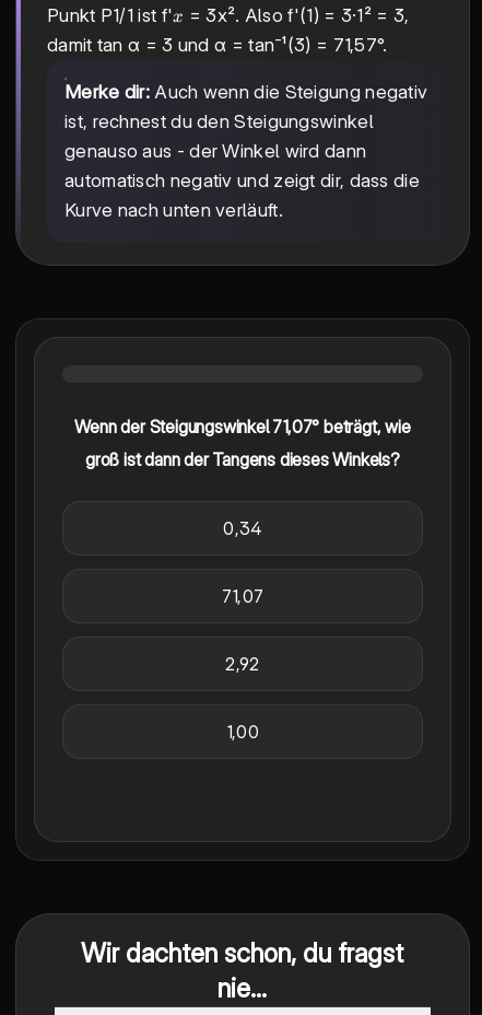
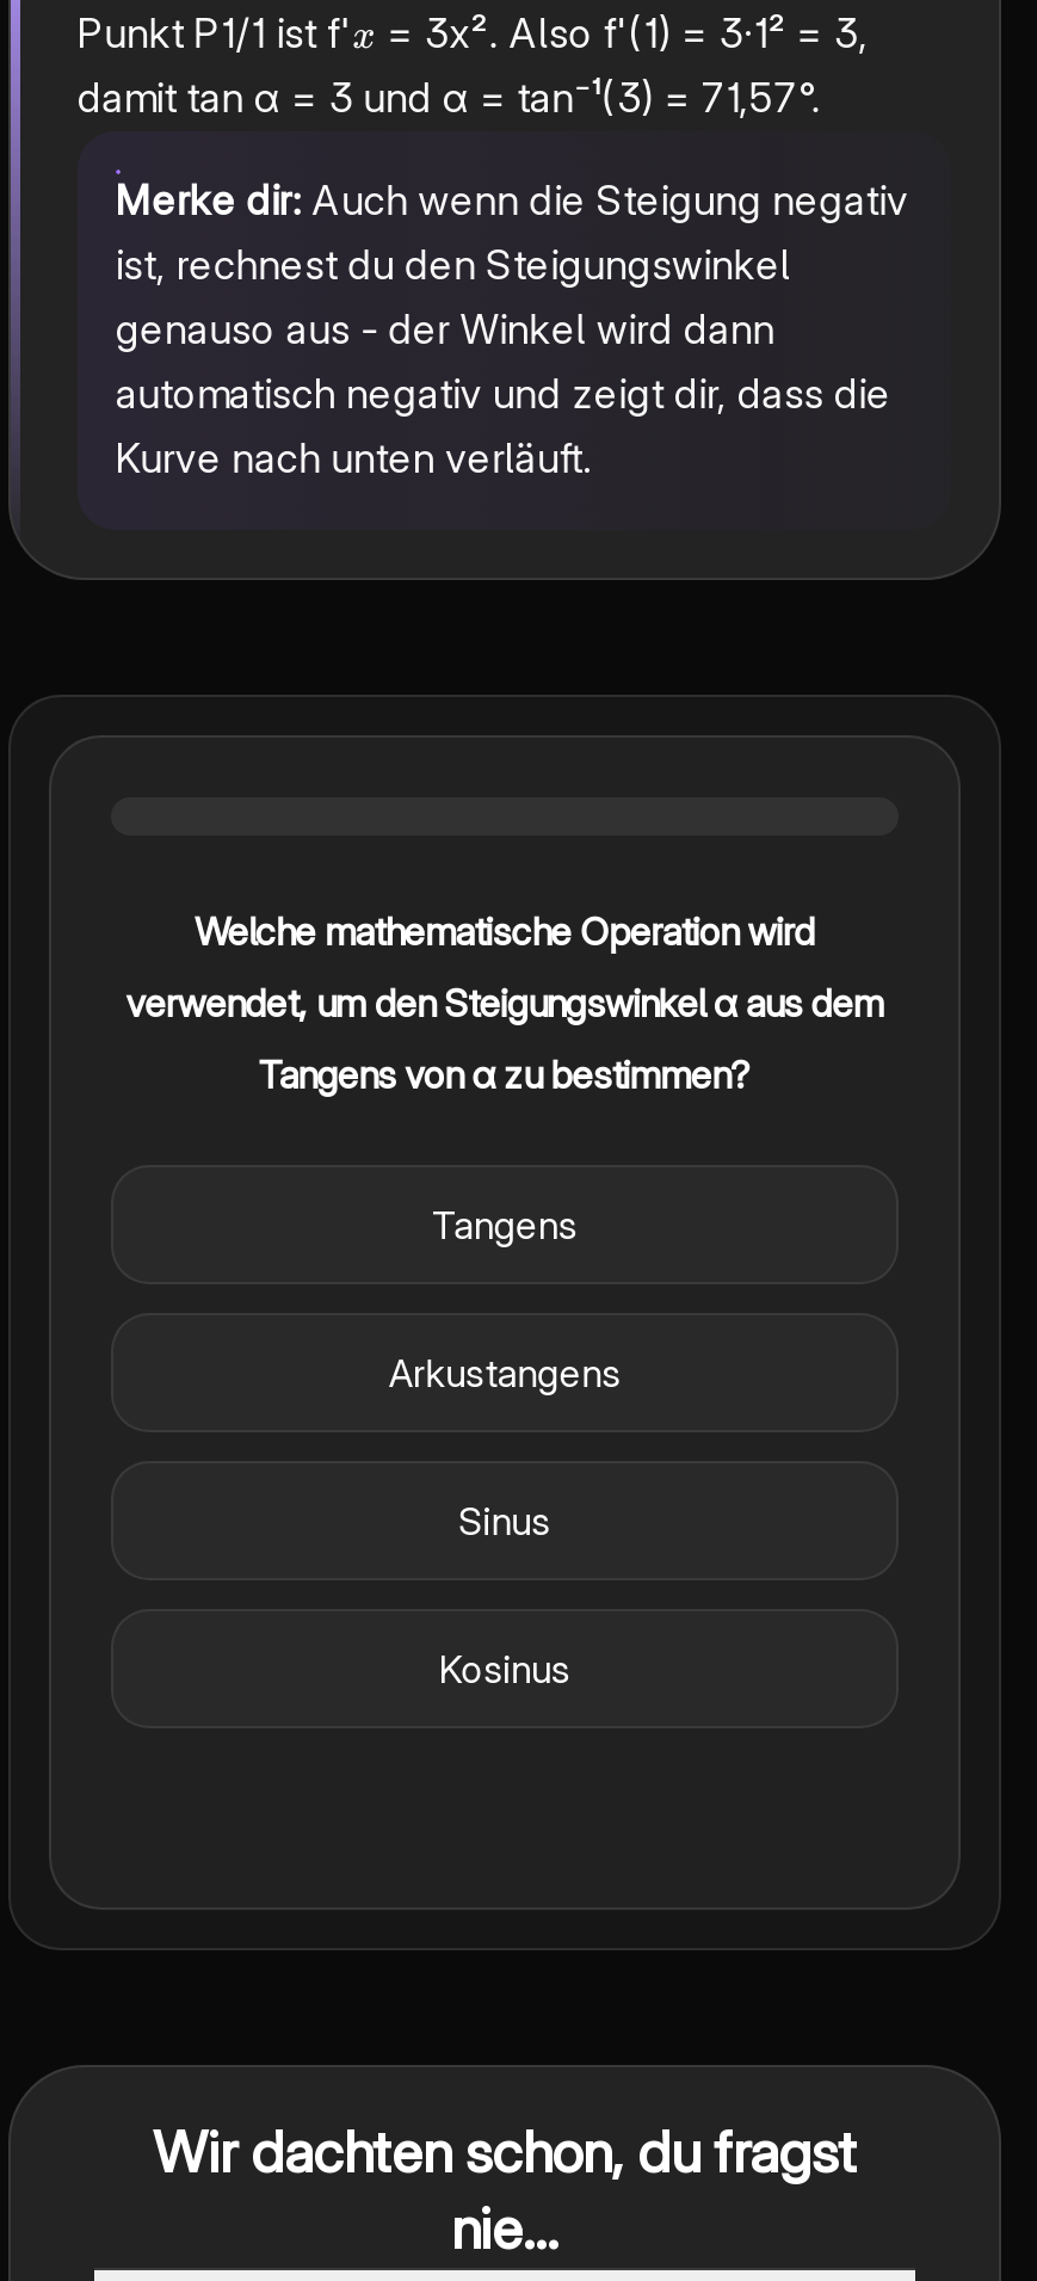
- Wenn der Steigungswinkel 71,07° beträgt, wie
- groß ist dann der Tangens dieses Winkels?
- 0,34
- 71,07
- 2,92
- 1,00
+ Welche mathematische Operation wird
+ verwendet, um den Steigungswinkel α aus dem
+ Tangens von α zu bestimmen?
+ Tangens
+ Arkustangens
+ Sinus
+ Kosinus
